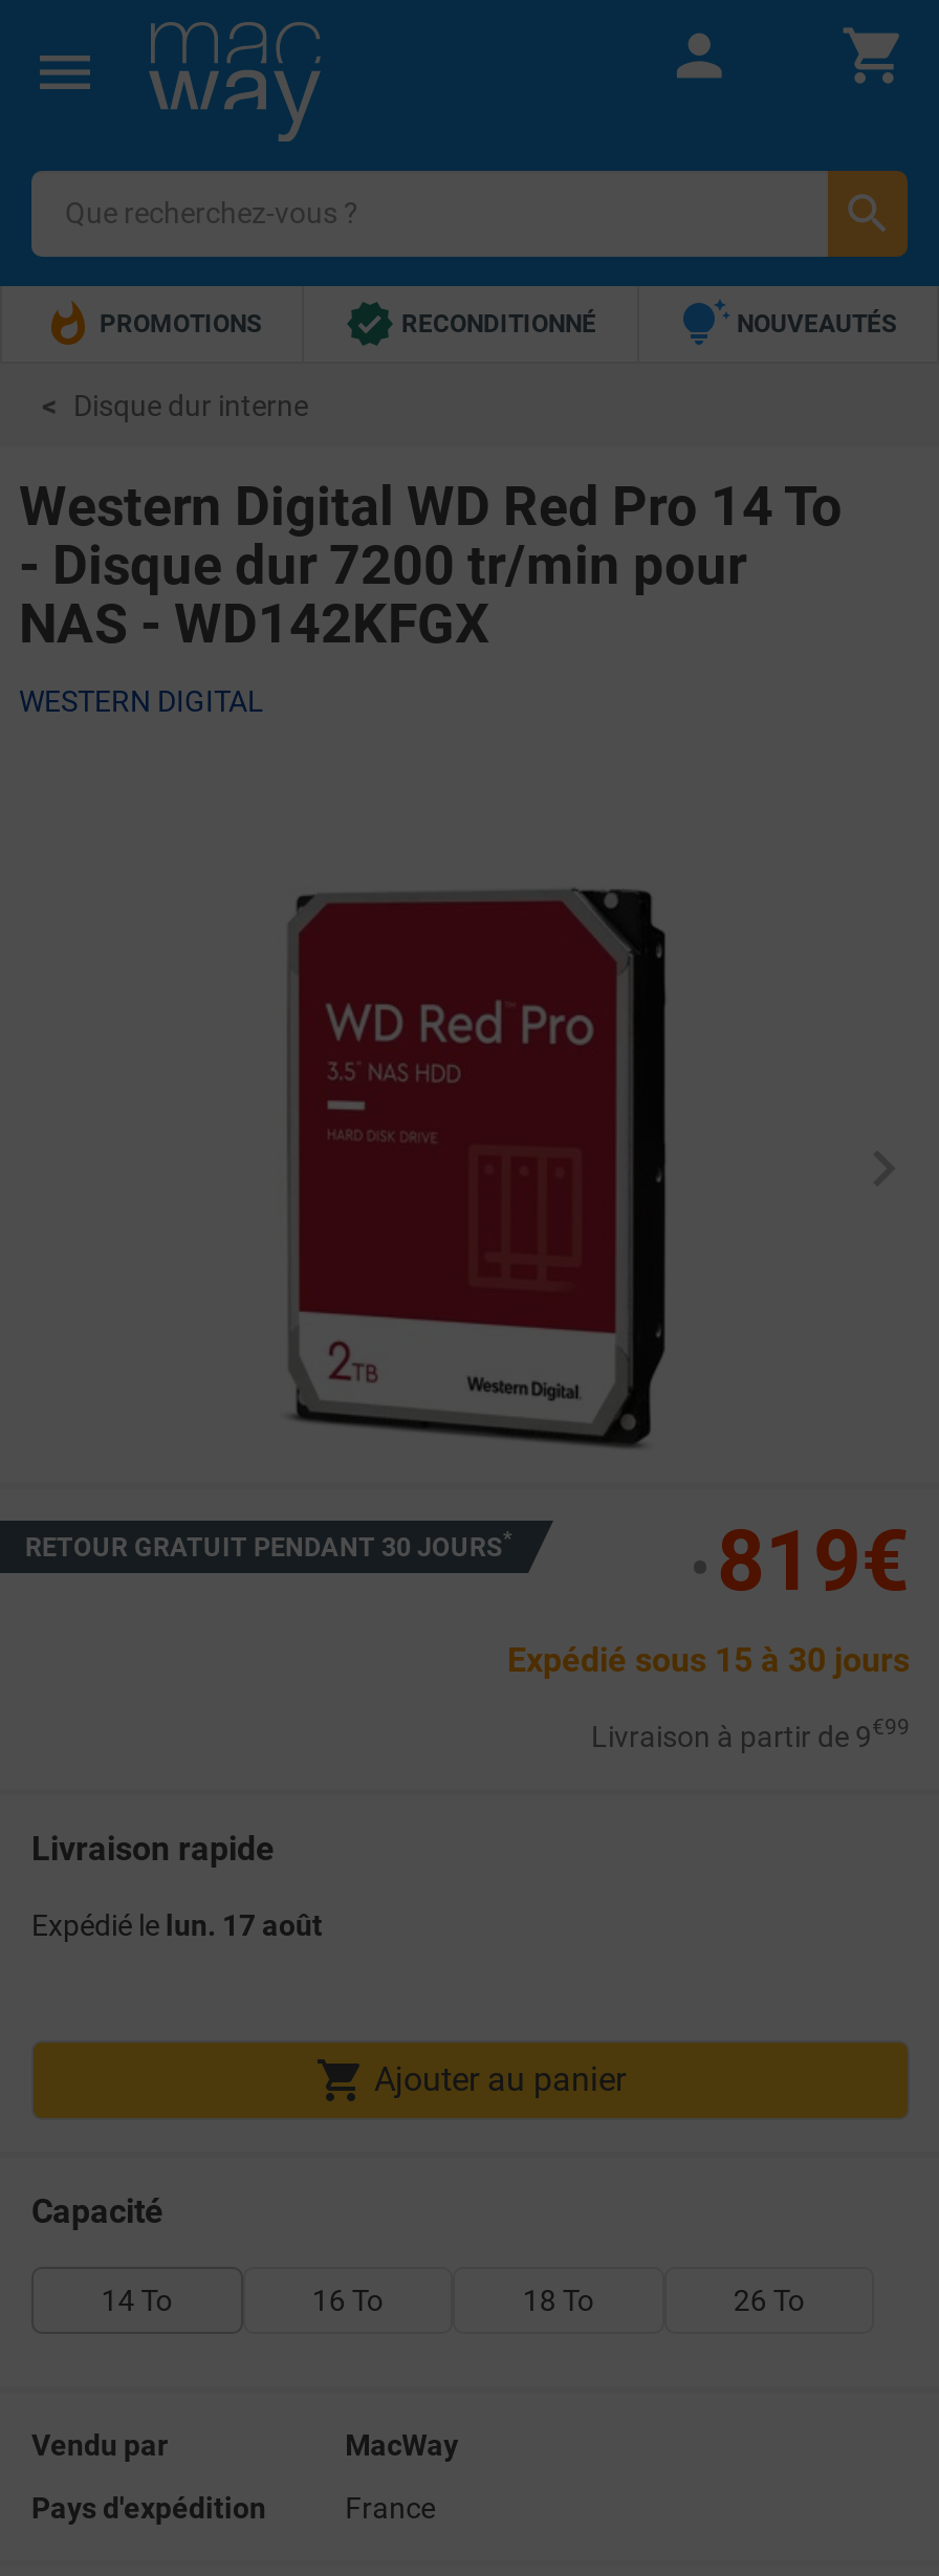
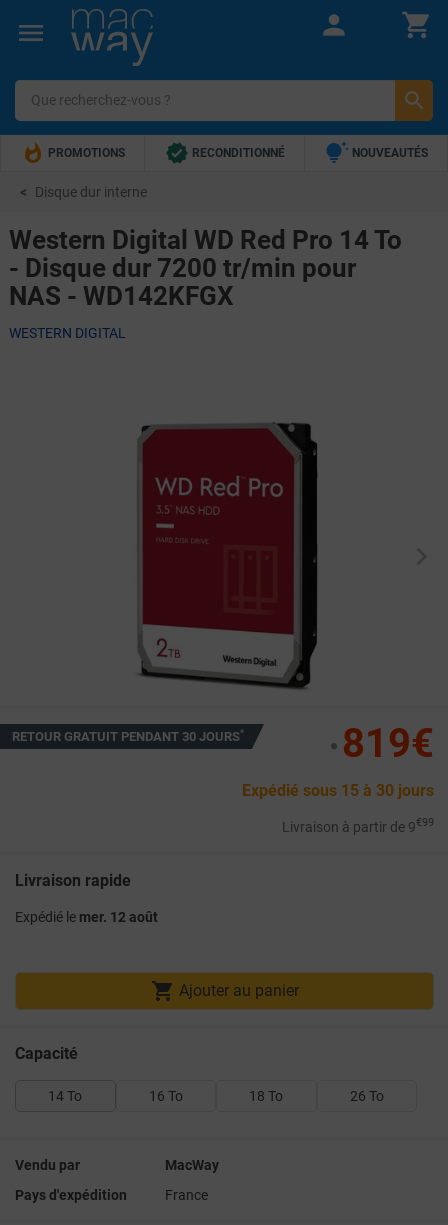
- Expédié le lun. 17 août
+ Expédié le mer. 12 août
